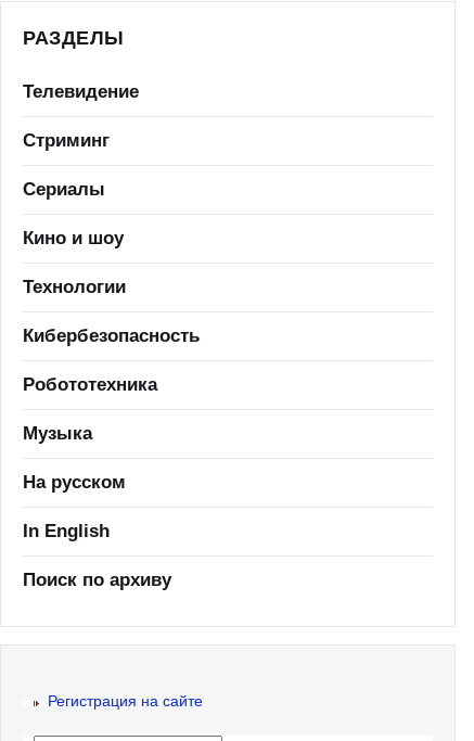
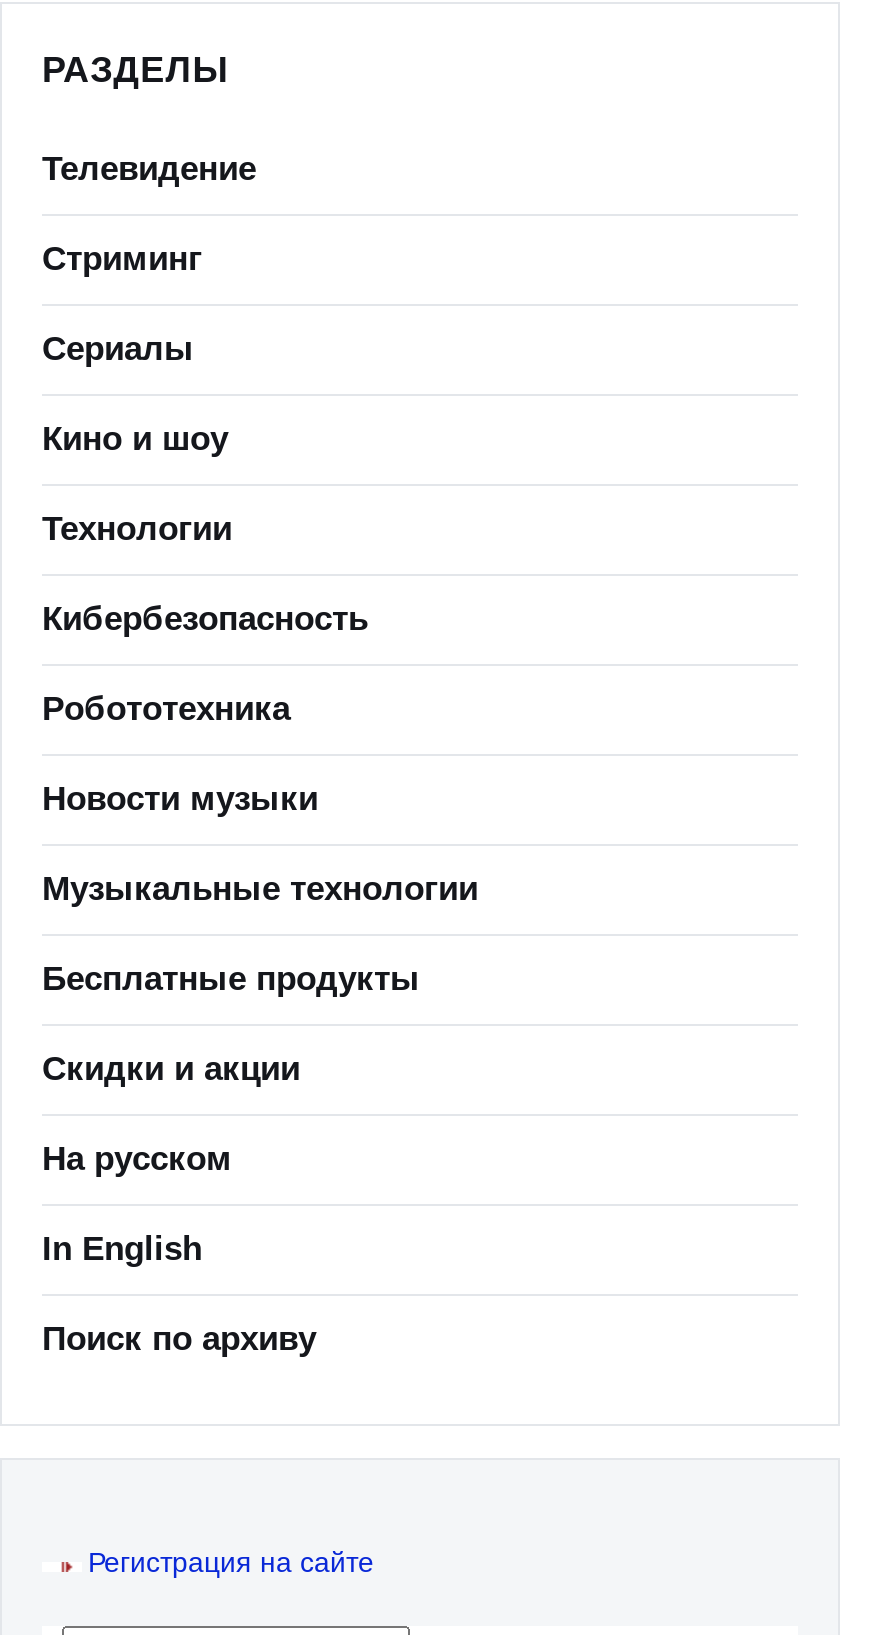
- Музыка
+ Новости музыки
+ Музыкальные технологии
+ Бесплатные продукты
+ Скидки и акции
